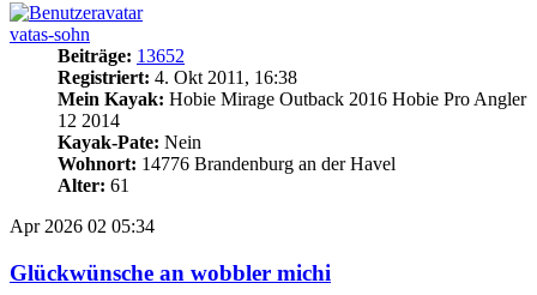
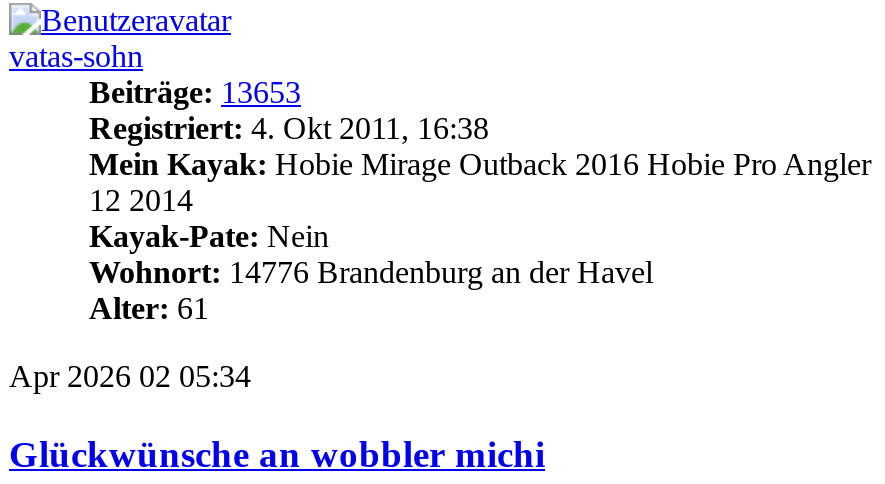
- Beiträge: 13652
+ Beiträge: 13653
